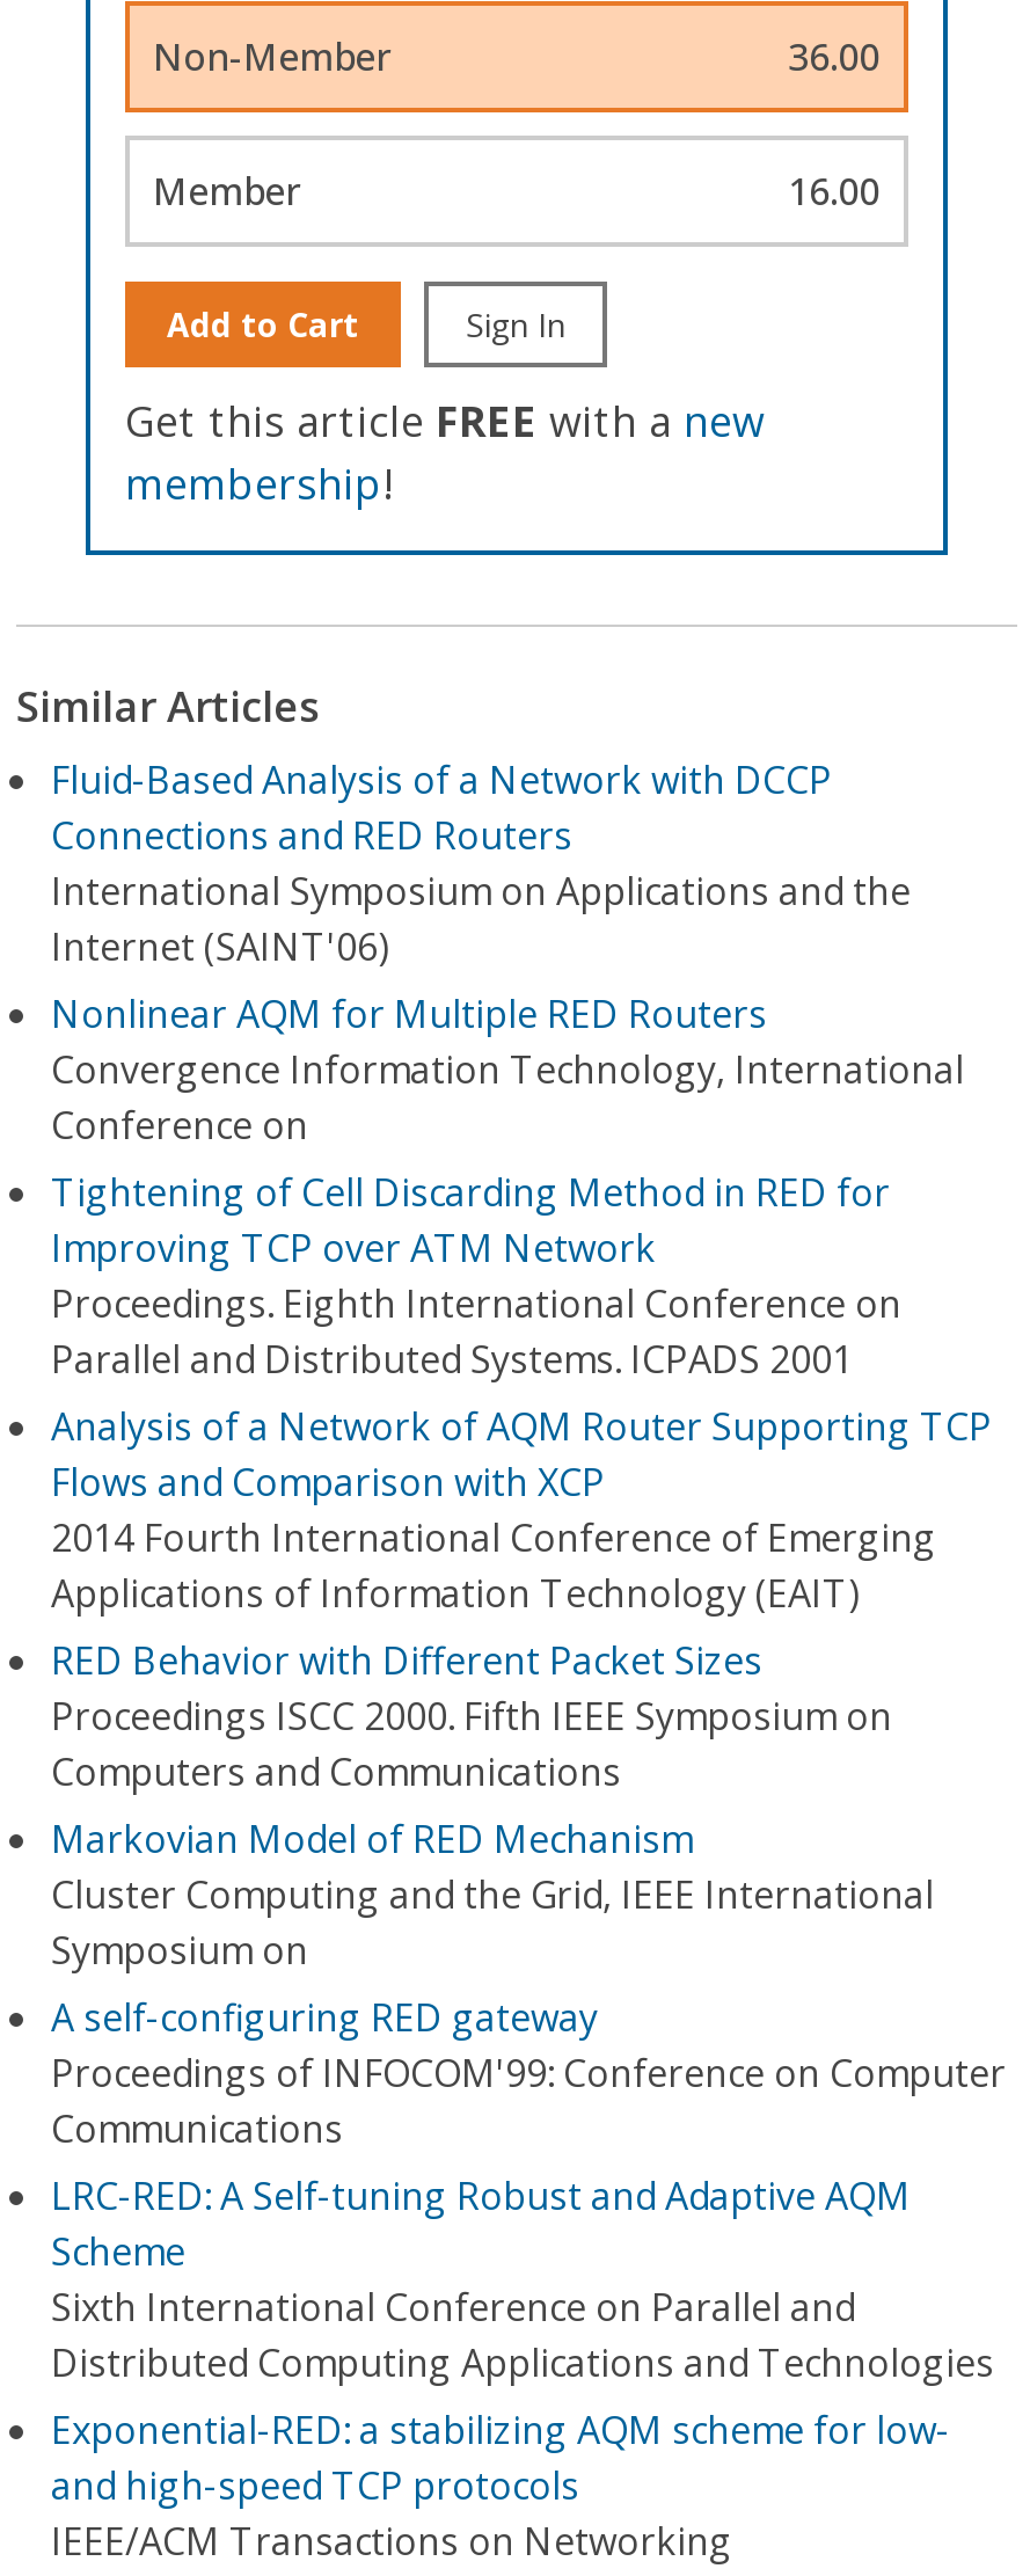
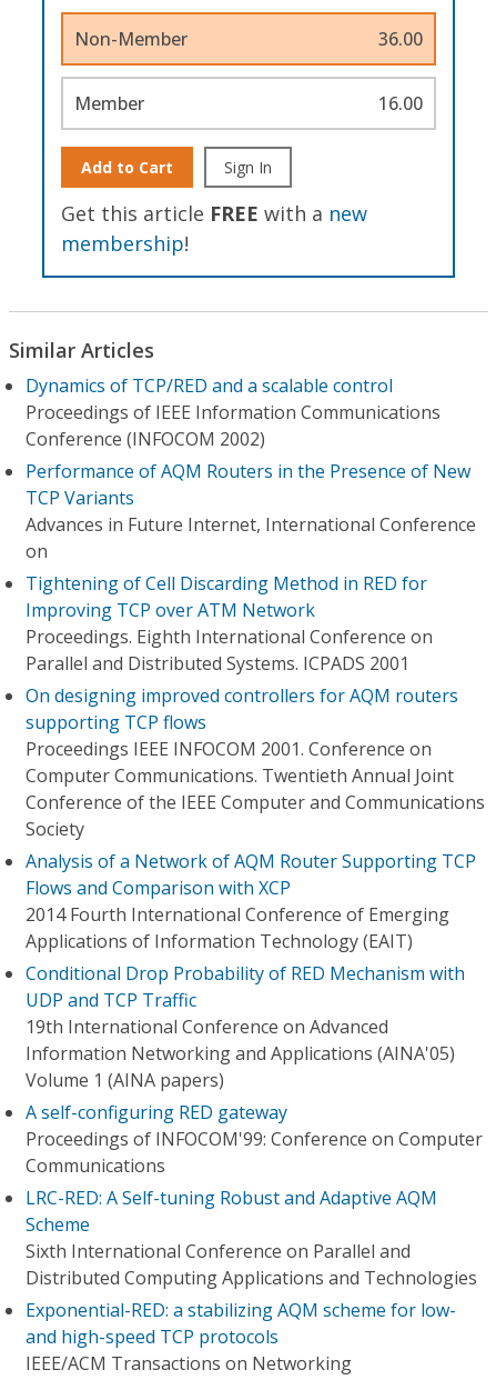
- Fluid-Based Analysis of a Network with DCCP
- Connections and RED Routers
- International Symposium on Applications and the
- Internet (SAINT'06)
- Nonlinear AQM for Multiple RED Routers
- Convergence Information Technology, International
- Conference on
+ Dynamics of TCP/RED and a scalable control
+ Proceedings of IEEE Information Communications
+ Conference (INFOCOM 2002)
+ Performance of AQM Routers in the Presence of New
+ TCP Variants
+ Advances in Future Internet, International Conference
+ on

+ On designing improved controllers for AQM routers
+ supporting TCP flows
+ Proceedings IEEE INFOCOM 2001. Conference on
+ Computer Communications. Twentieth Annual Joint
+ Conference of the IEEE Computer and Communications
+ Society

moved down: Analysis of a Network of AQM Router Supporting TCP | Flows and Comparison with XCP | 2014 Fourth International Conference of Emerging | Applications of Information Technology (EAIT)

- RED Behavior with Different Packet Sizes
- Proceedings ISCC 2000. Fifth IEEE Symposium on
- Computers and Communications
- Markovian Model of RED Mechanism
- Cluster Computing and the Grid, IEEE International
- Symposium on
+ Conditional Drop Probability of RED Mechanism with
+ UDP and TCP Traffic
+ 19th International Conference on Advanced
+ Information Networking and Applications (AINA'05)
+ Volume 1 (AINA papers)
